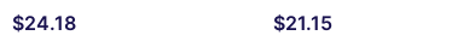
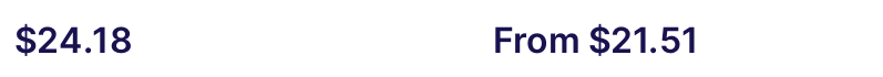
- $21.15
+ From $21.51
